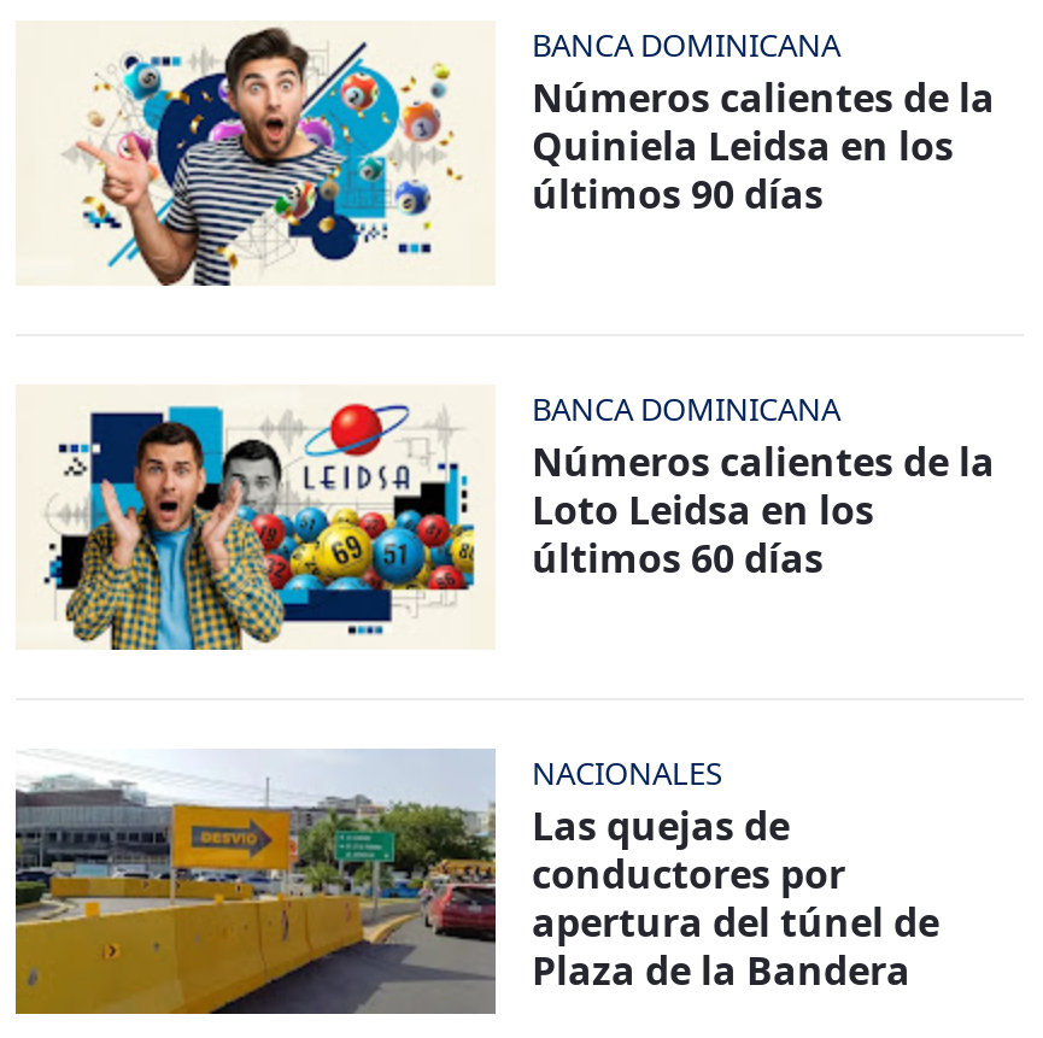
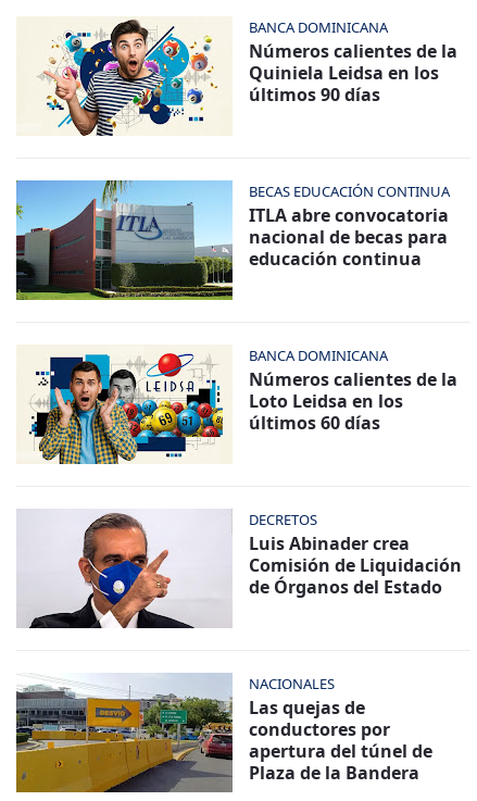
+ [image]
+ BECAS EDUCACIÓN CONTINUA
+ ITLA abre convocatoria
+ nacional de becas para
+ educación continua

+ [image]
+ DECRETOS
+ Luis Abinader crea
+ Comisión de Liquidación
+ de Órganos del Estado
